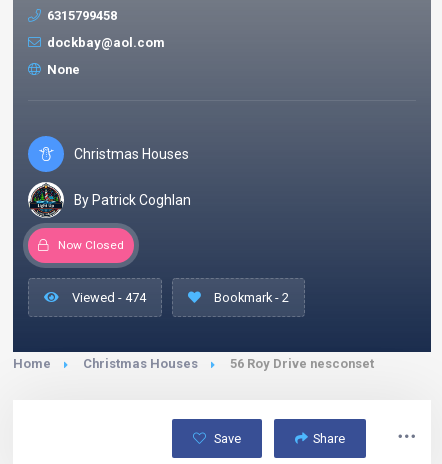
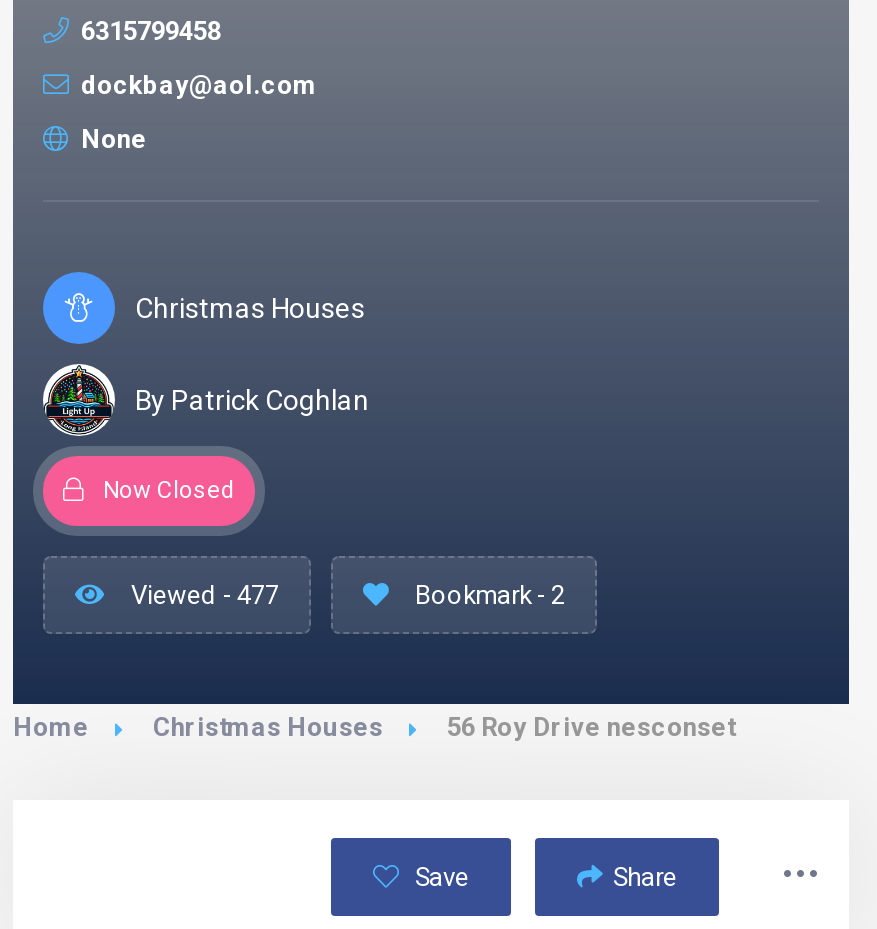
- Viewed - 474
+ Viewed - 477
